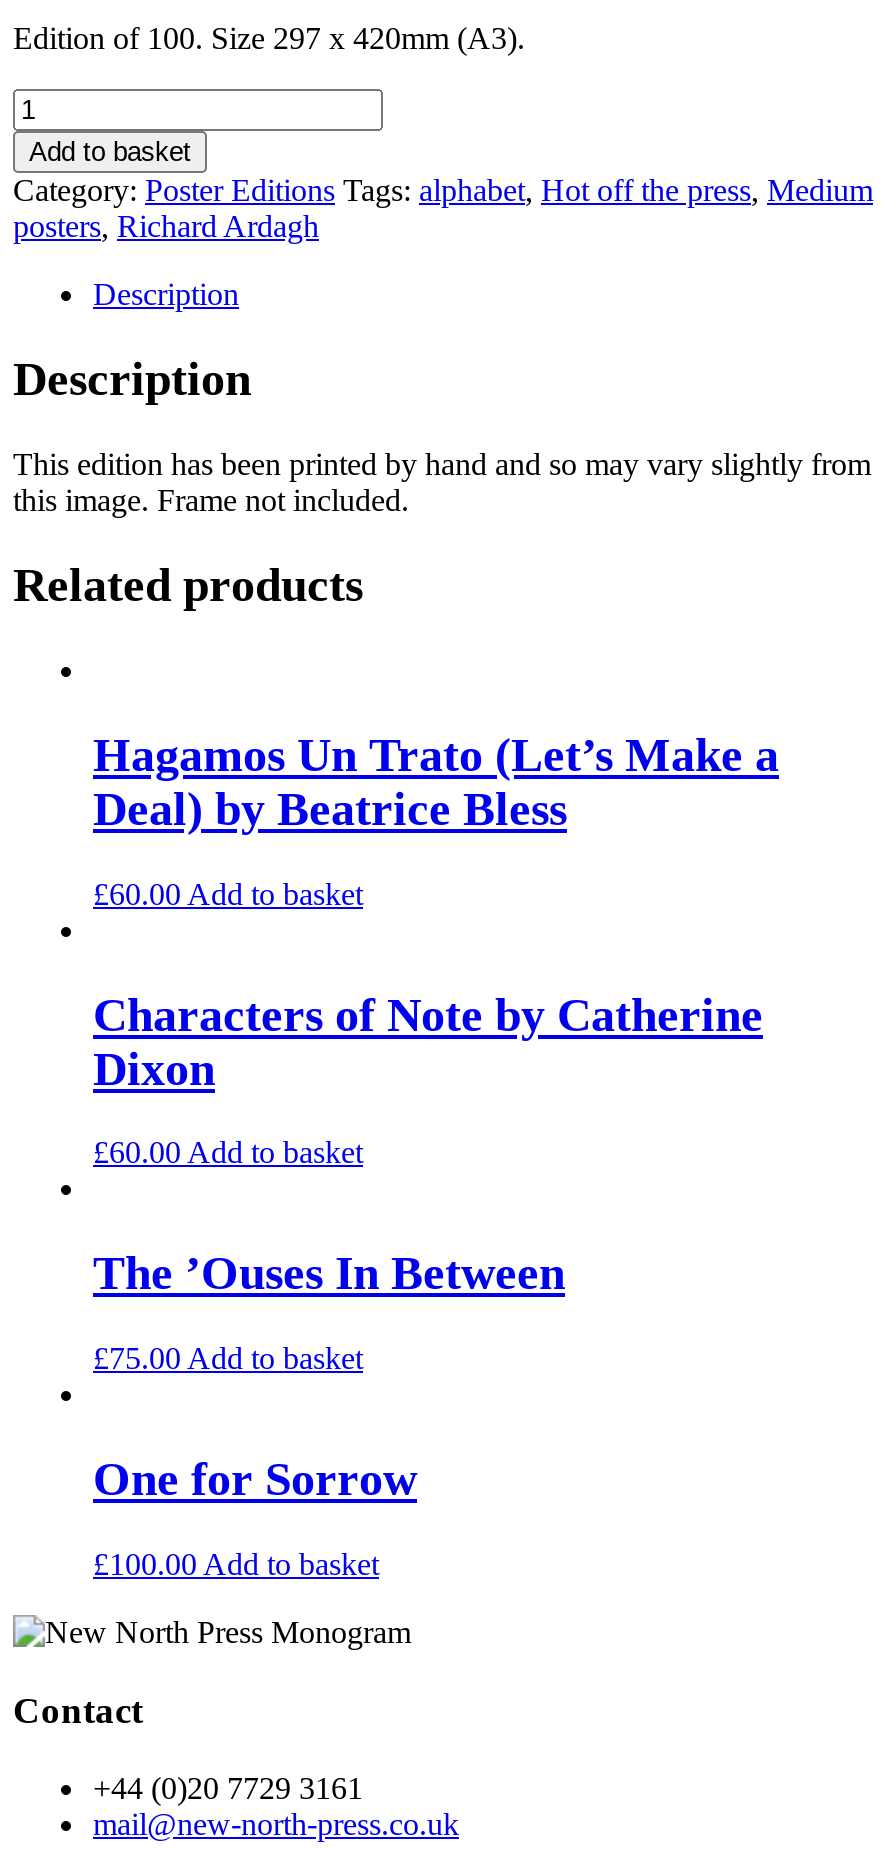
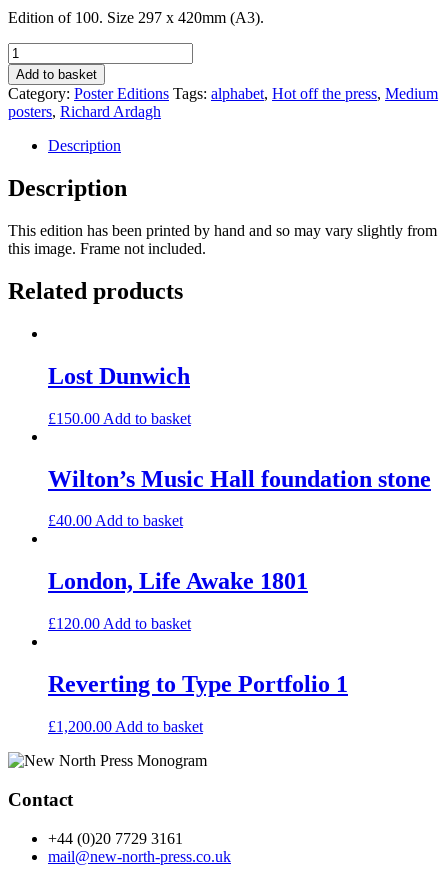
- Hagamos Un Trato (Let’s Make a
- Deal) by Beatrice Bless
+ Lost Dunwich

- £60.00 Add to basket
+ £150.00 Add to basket

- Characters of Note by Catherine
- Dixon
+ Wilton’s Music Hall foundation stone

- £60.00 Add to basket
+ £40.00 Add to basket

- The ’Ouses In Between
+ London, Life Awake 1801

- £75.00 Add to basket
+ £120.00 Add to basket

- One for Sorrow
+ Reverting to Type Portfolio 1

- £100.00 Add to basket
+ £1,200.00 Add to basket
